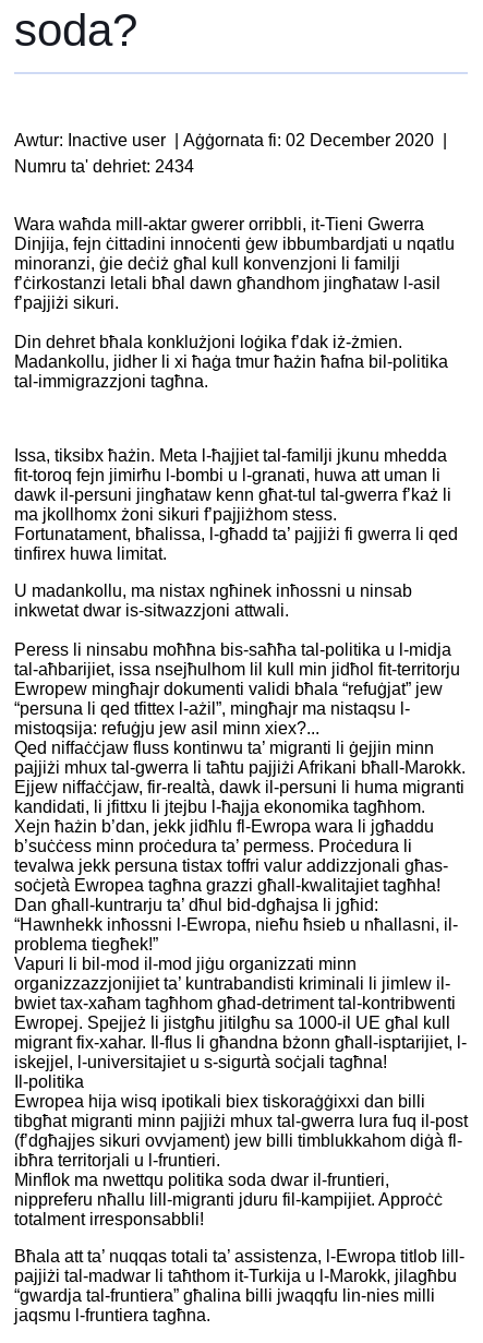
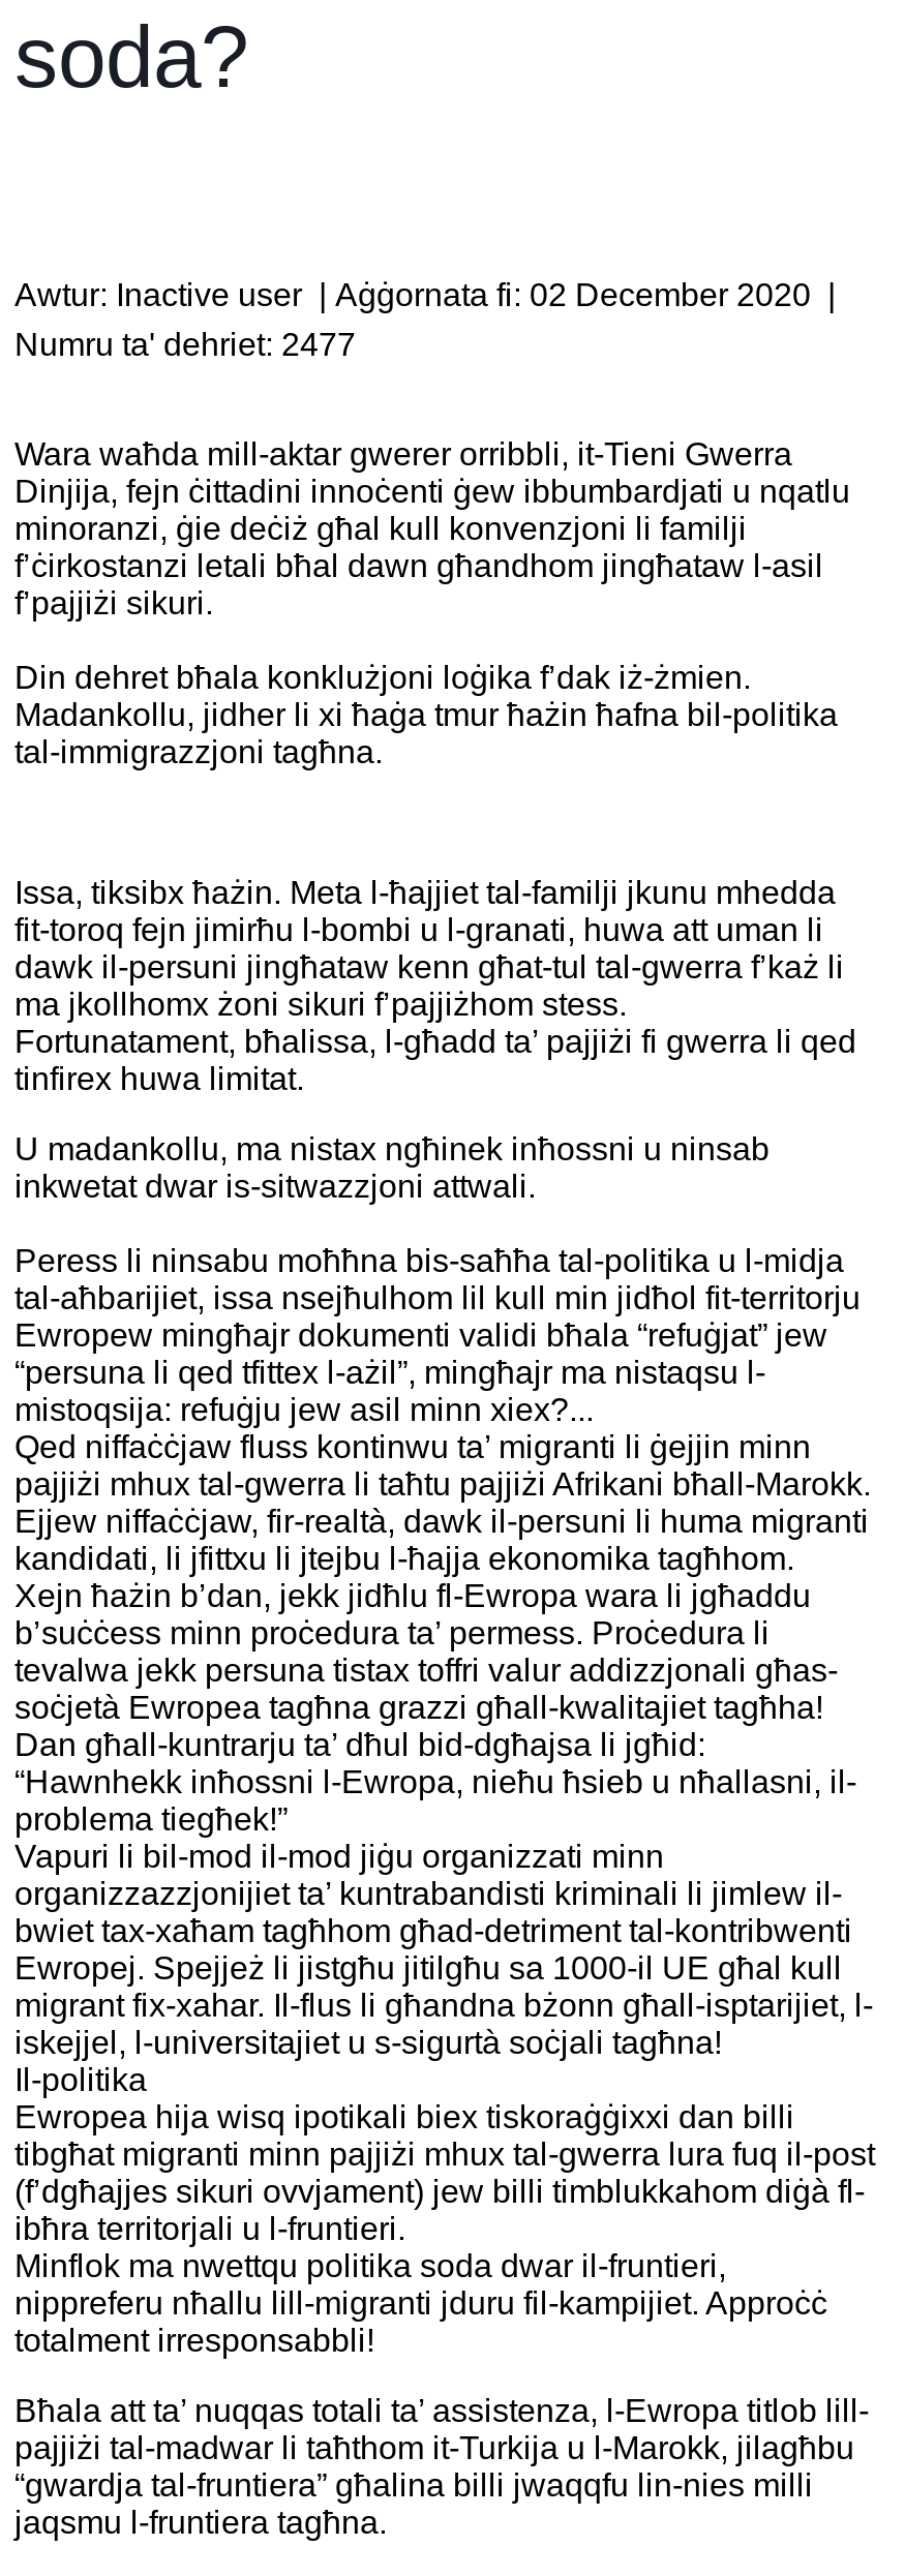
- Numru ta' dehriet: 2434
+ Numru ta' dehriet: 2477
